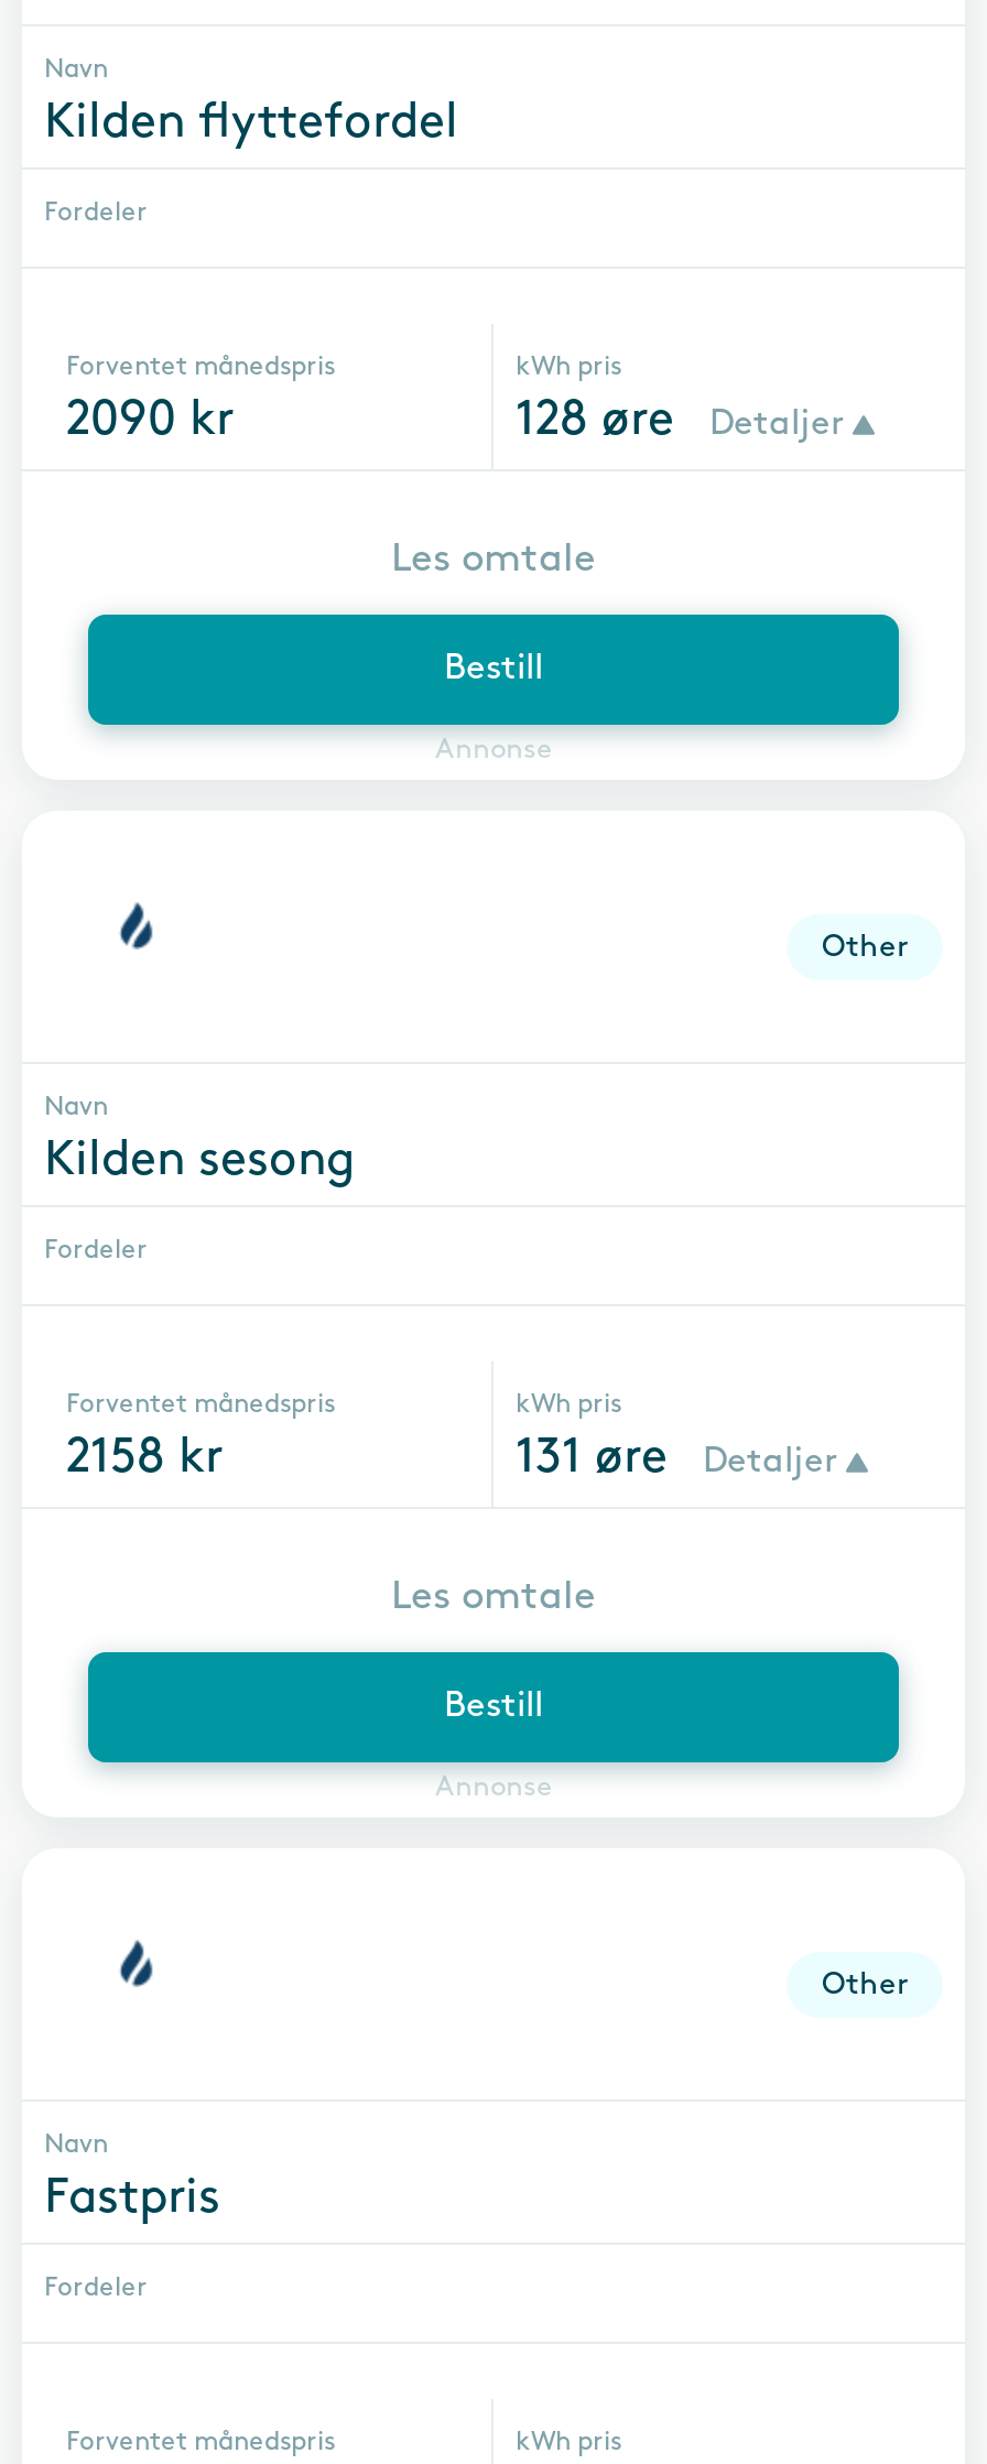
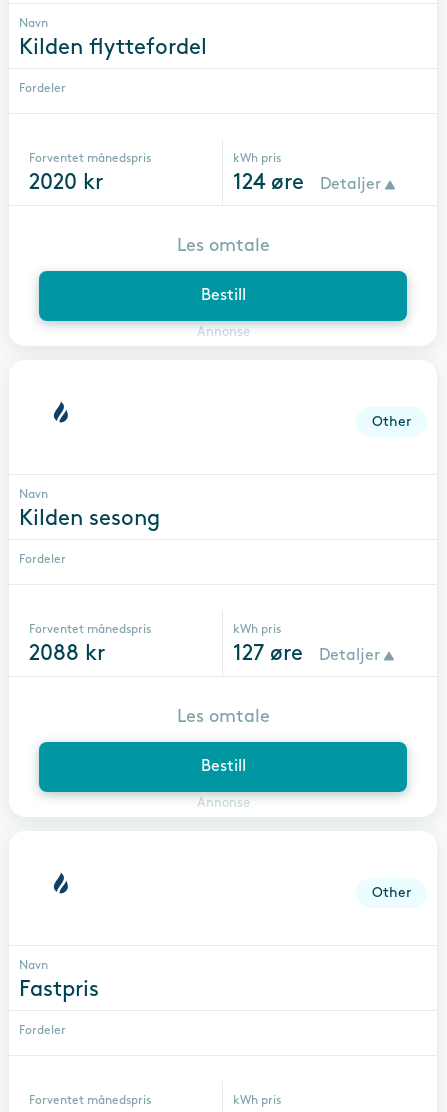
- 2090 kr
+ 2020 kr

- 128 øre Detaljer
+ 124 øre Detaljer

- 2158 kr
+ 2088 kr

- 131 øre Detaljer
+ 127 øre Detaljer
